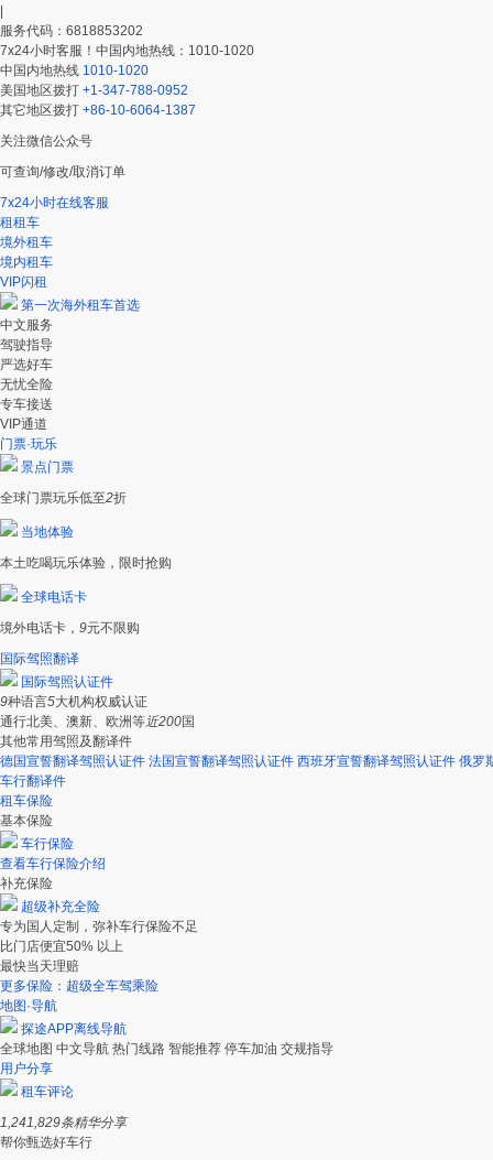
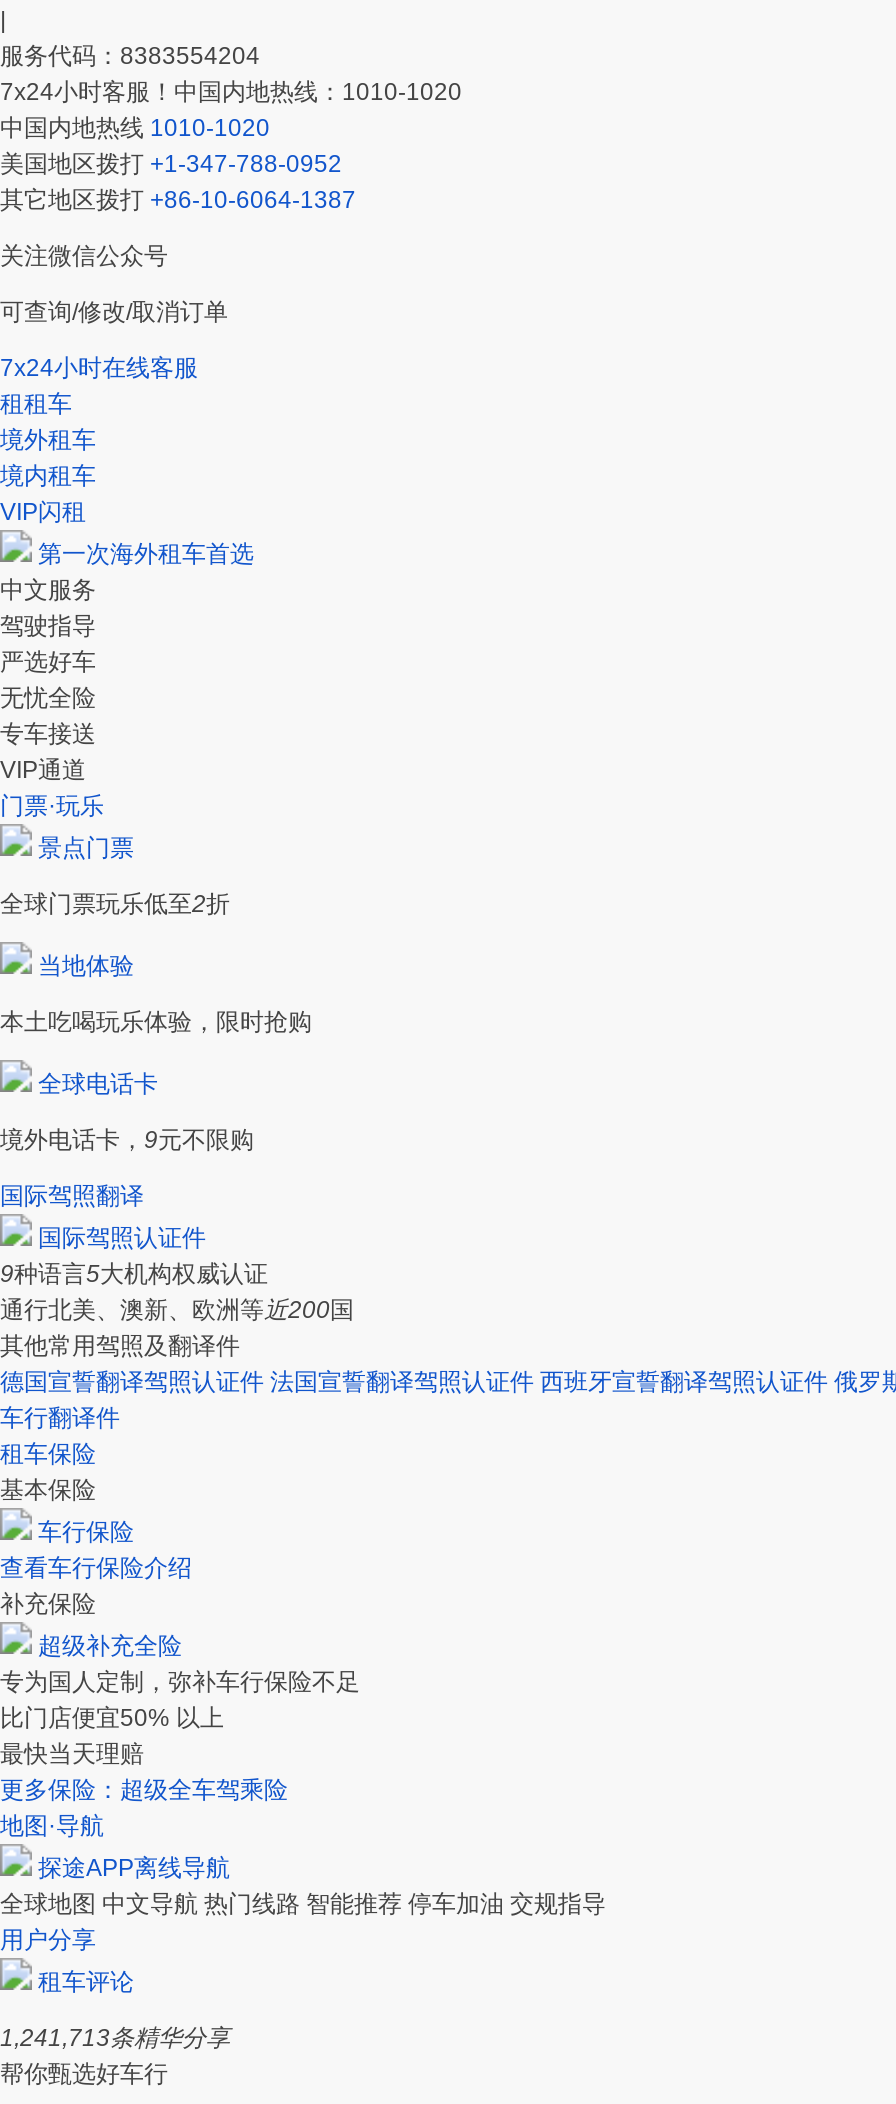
- 服务代码：6818853202
+ 服务代码：8383554204

- 1,241,829条精华分享
+ 1,241,713条精华分享
